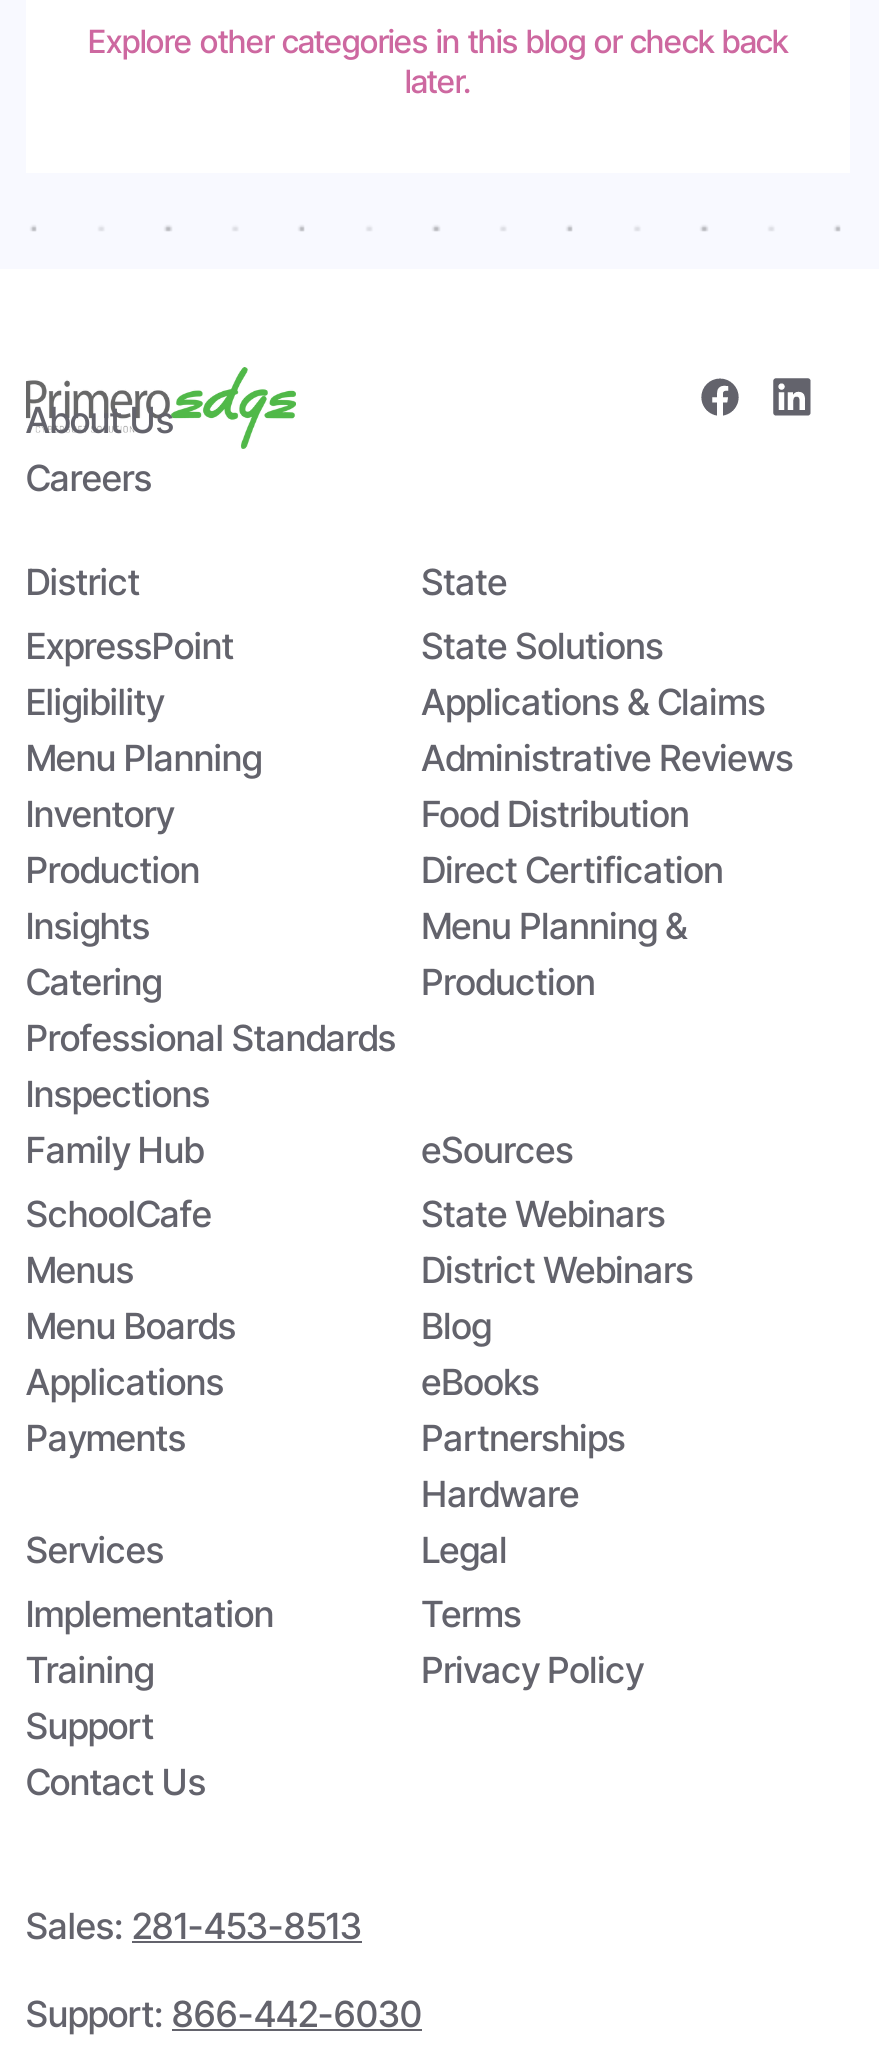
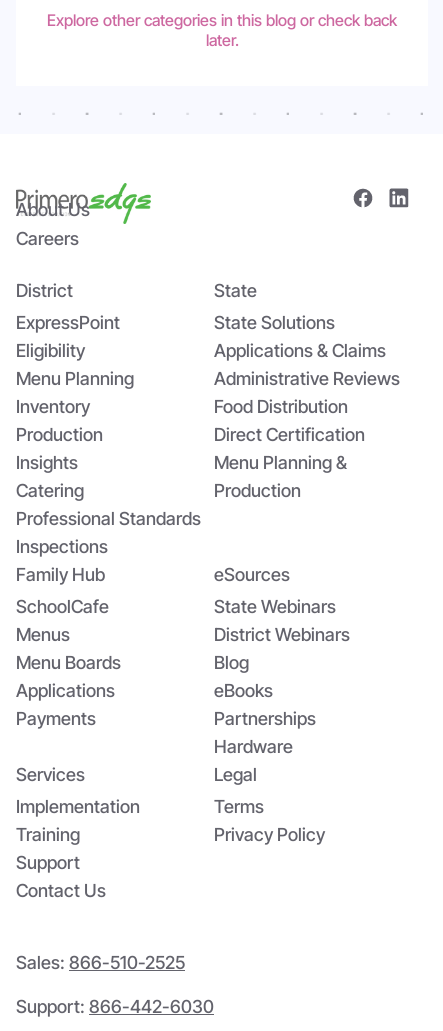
- Sales: 281-453-8513
+ Sales: 866-510-2525
